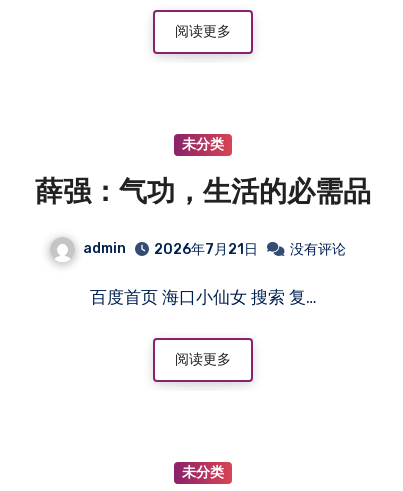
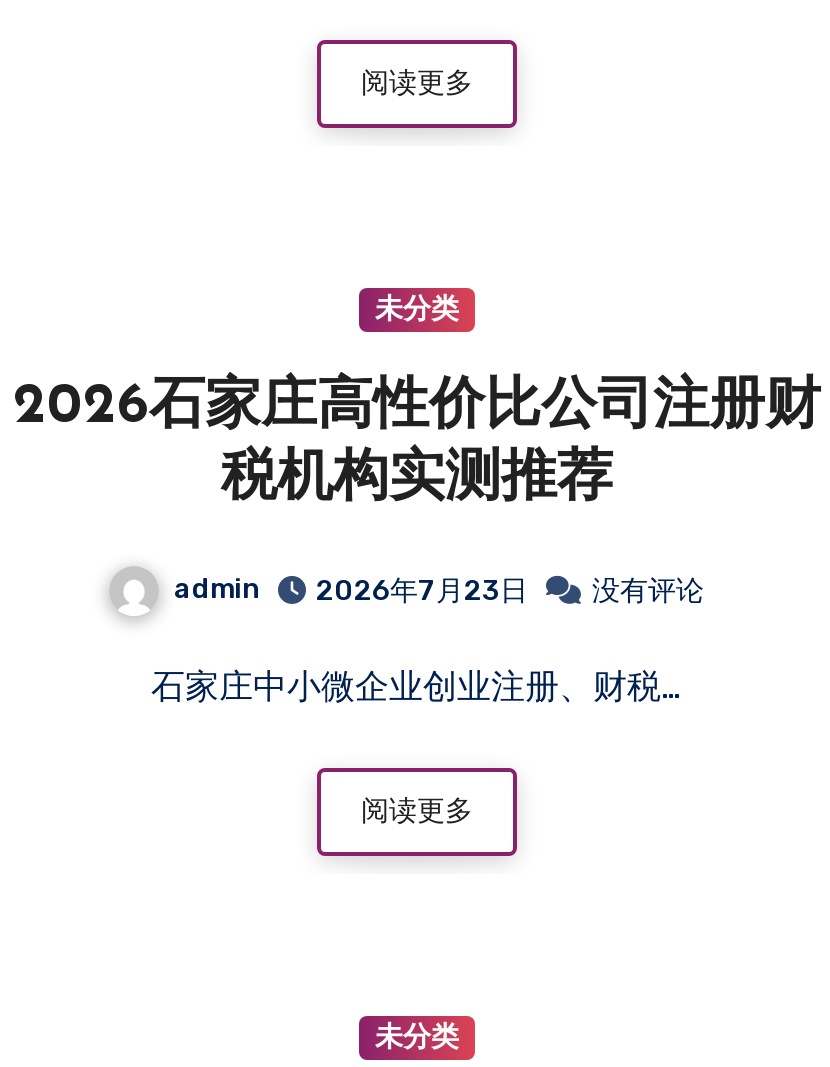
- 薛强：气功，生活的必需品
+ 2026石家庄高性价比公司注册财
+ 税机构实测推荐

- admin 2026年7月21日 没有评论
+ admin 2026年7月23日 没有评论

- 百度首页 海口小仙女 搜索 复…
+ 石家庄中小微企业创业注册、财税…
